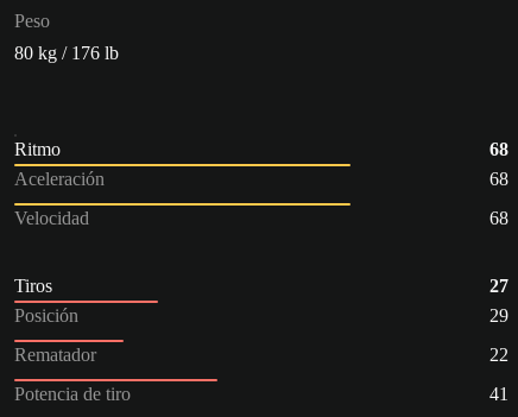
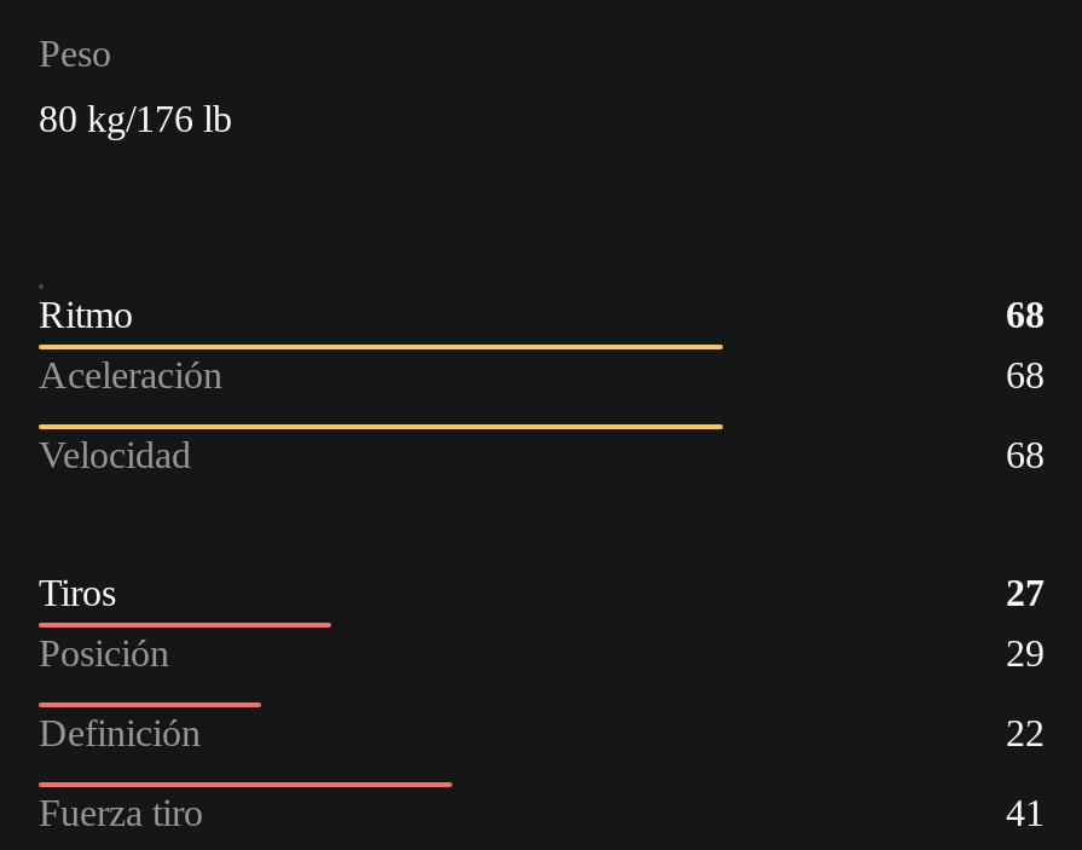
- 80 kg / 176 lb
+ 80 kg/176 lb

- Rematador
+ Definición

- Potencia de tiro
+ Fuerza tiro
